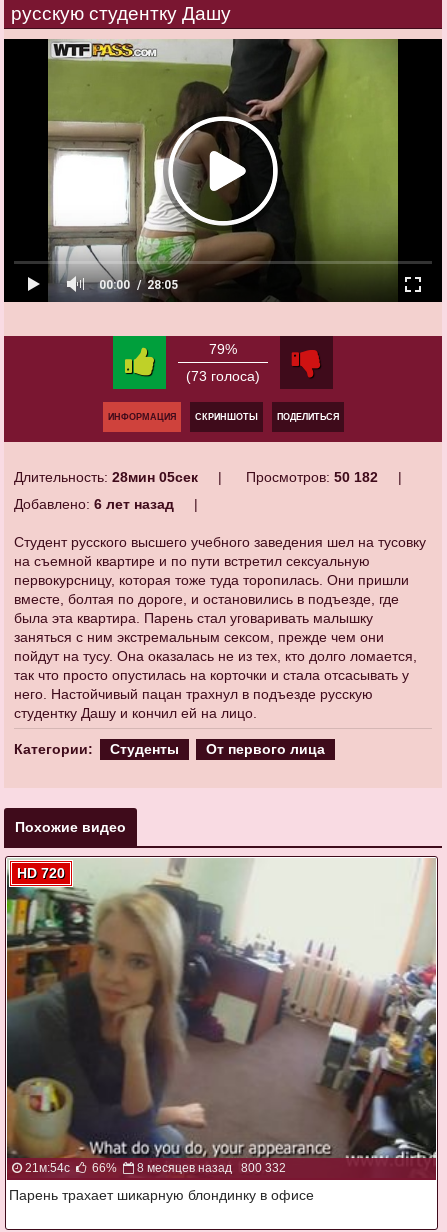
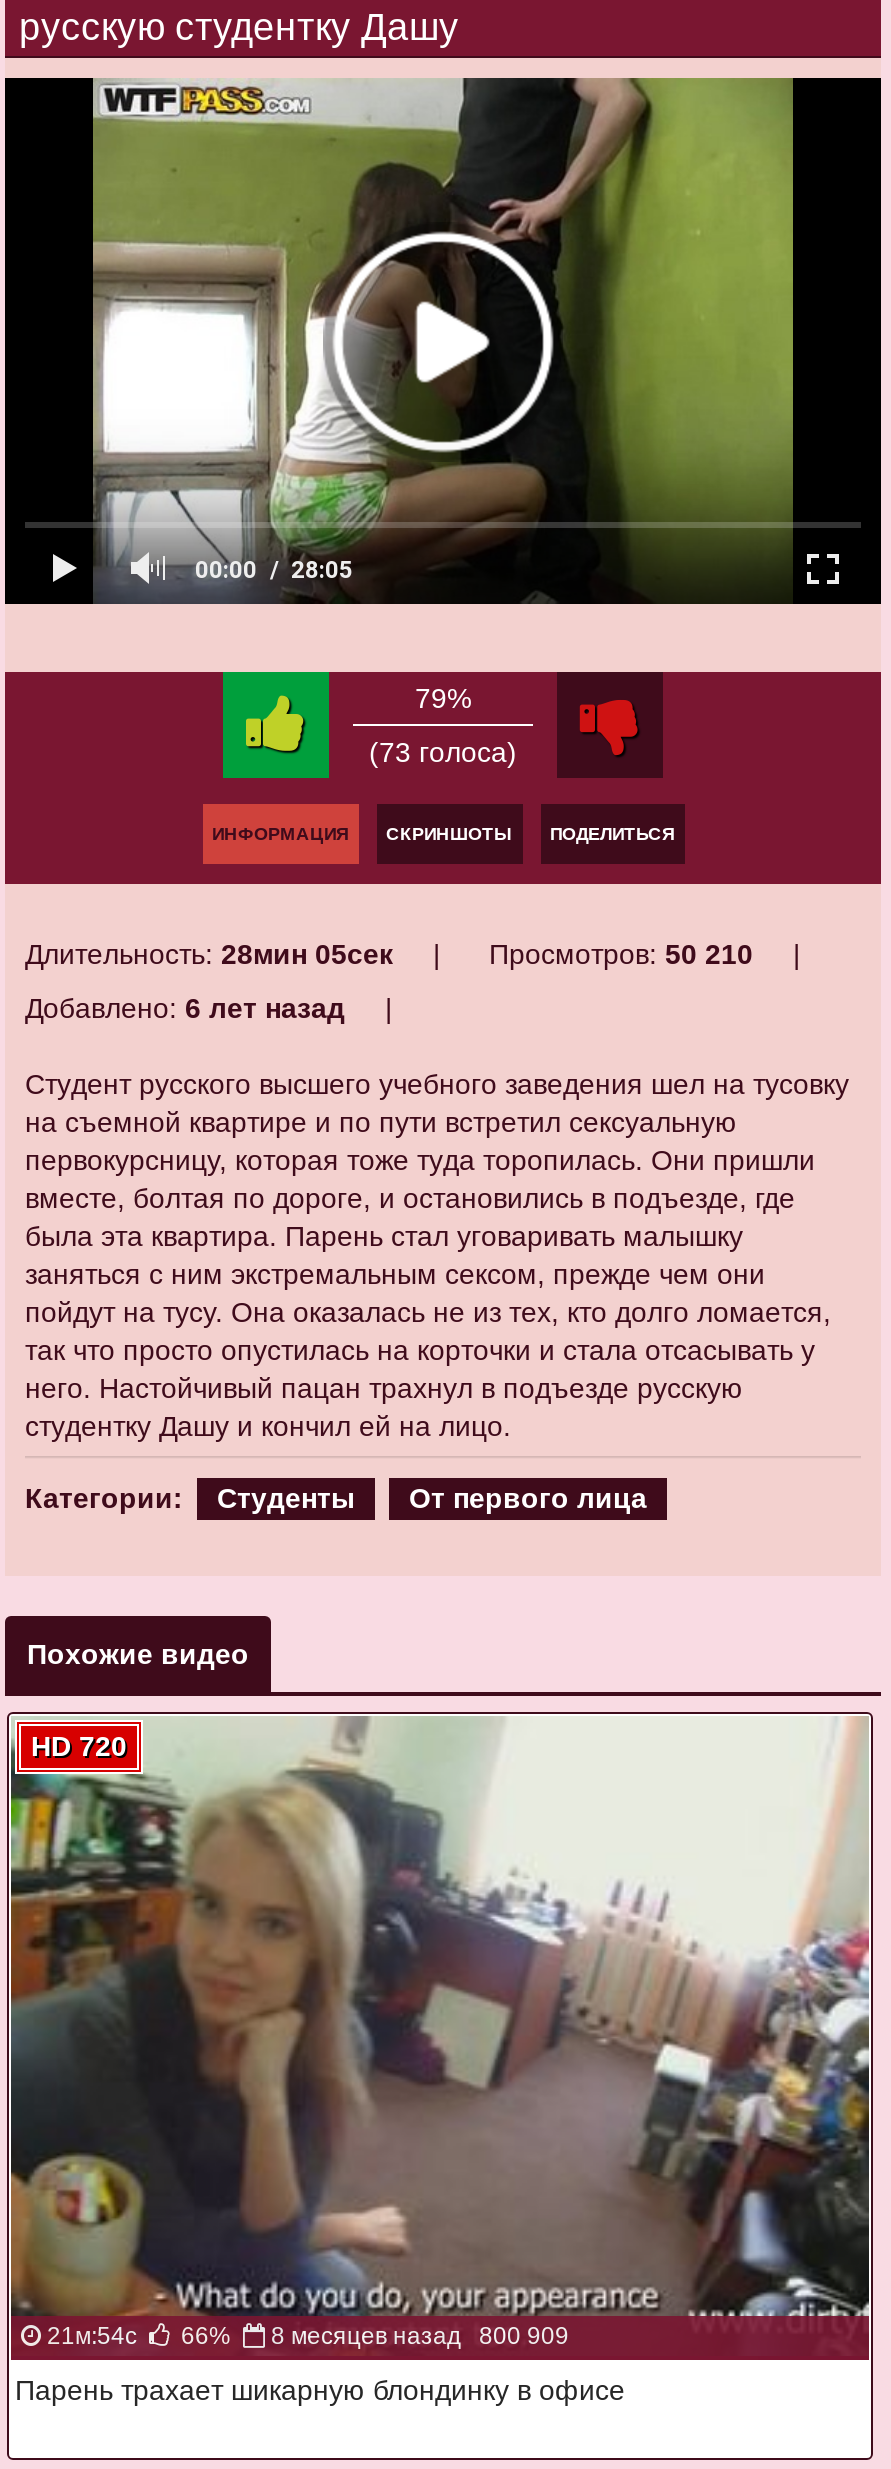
- Просмотров: 50 182
+ Просмотров: 50 210

- 8 месяцев назад 800 332
+ 8 месяцев назад 800 909
